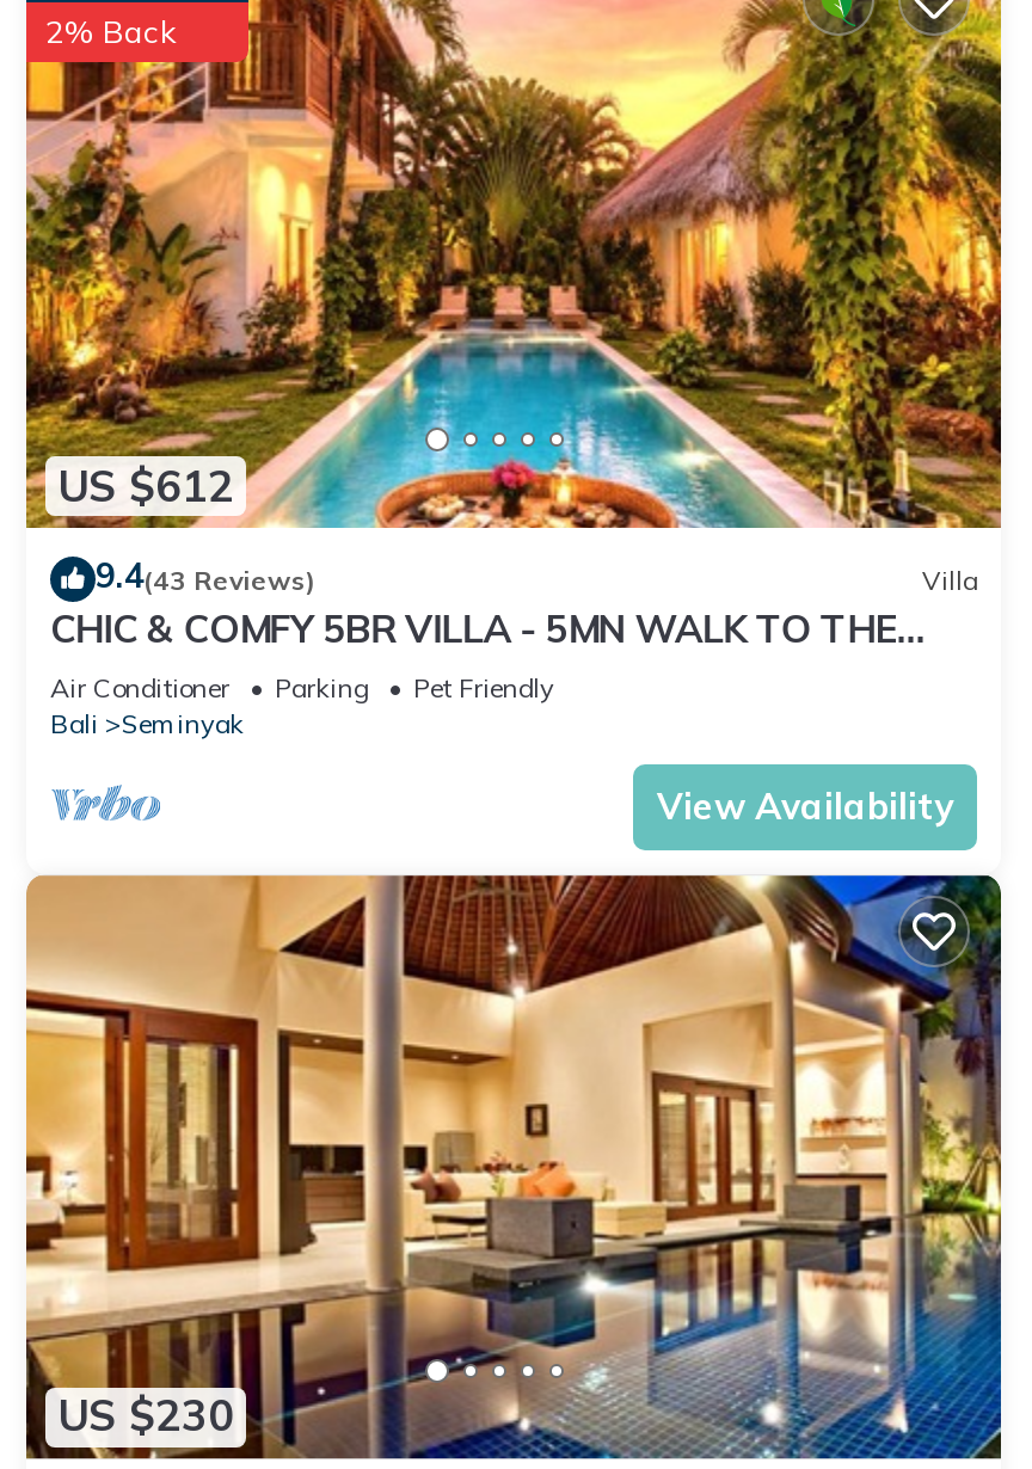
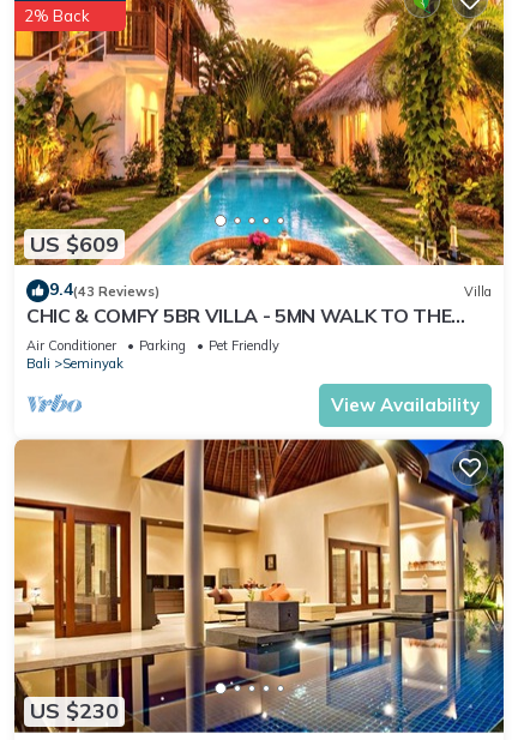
- US $612
+ US $609
